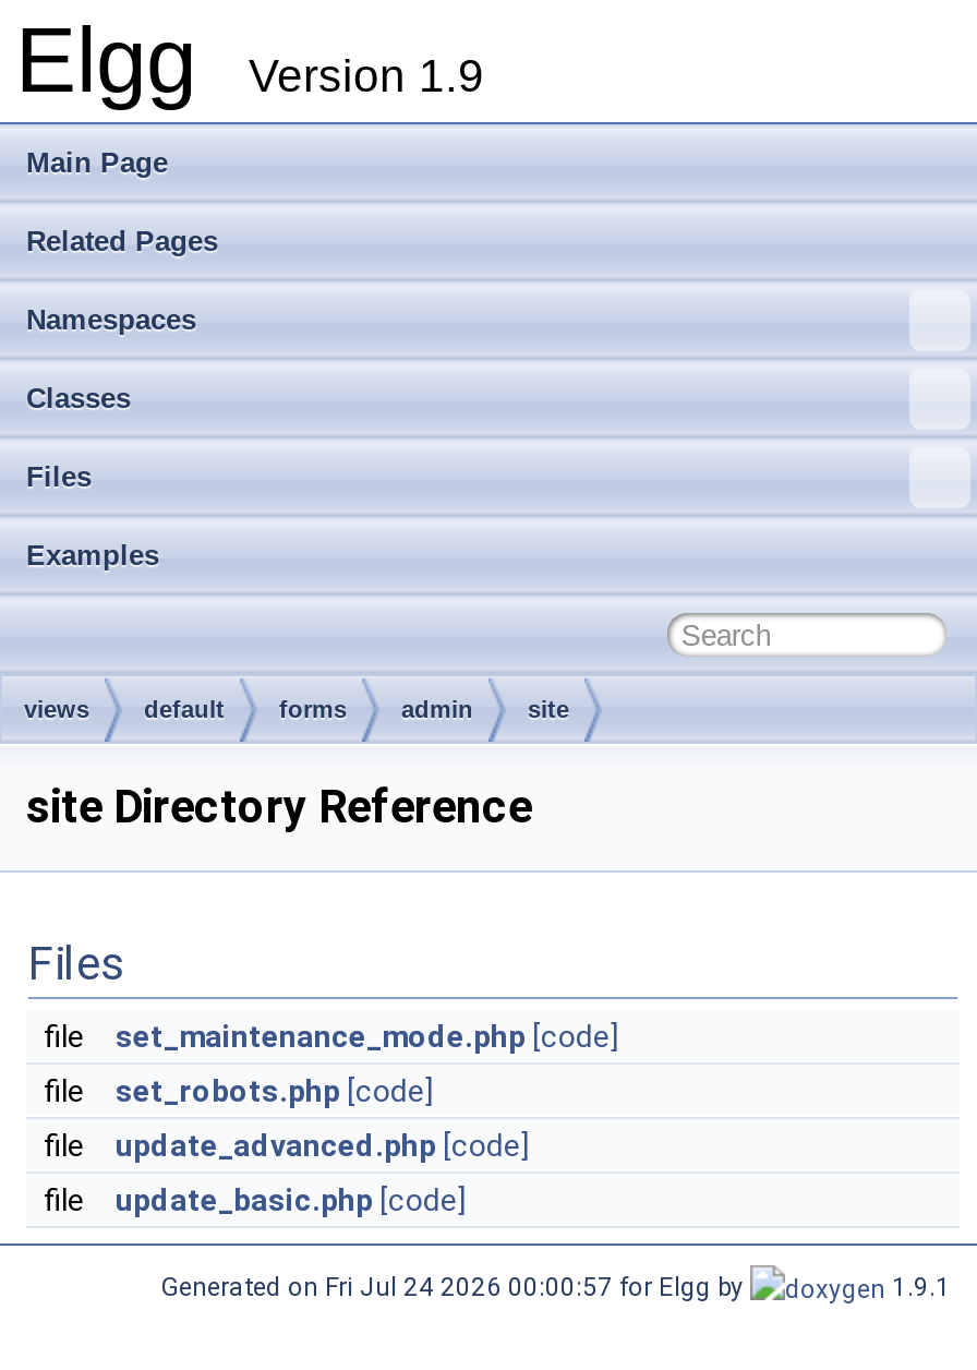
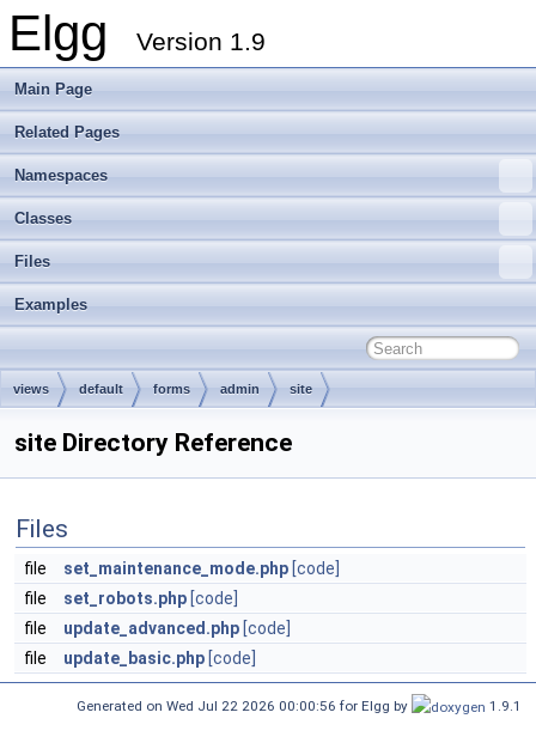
- Generated on Fri Jul 24 2026 00:00:57 for Elgg by
+ Generated on Wed Jul 22 2026 00:00:56 for Elgg by
